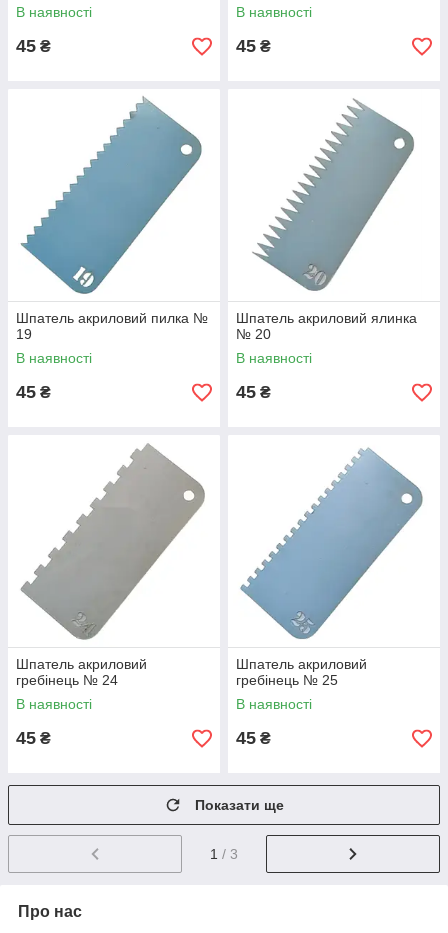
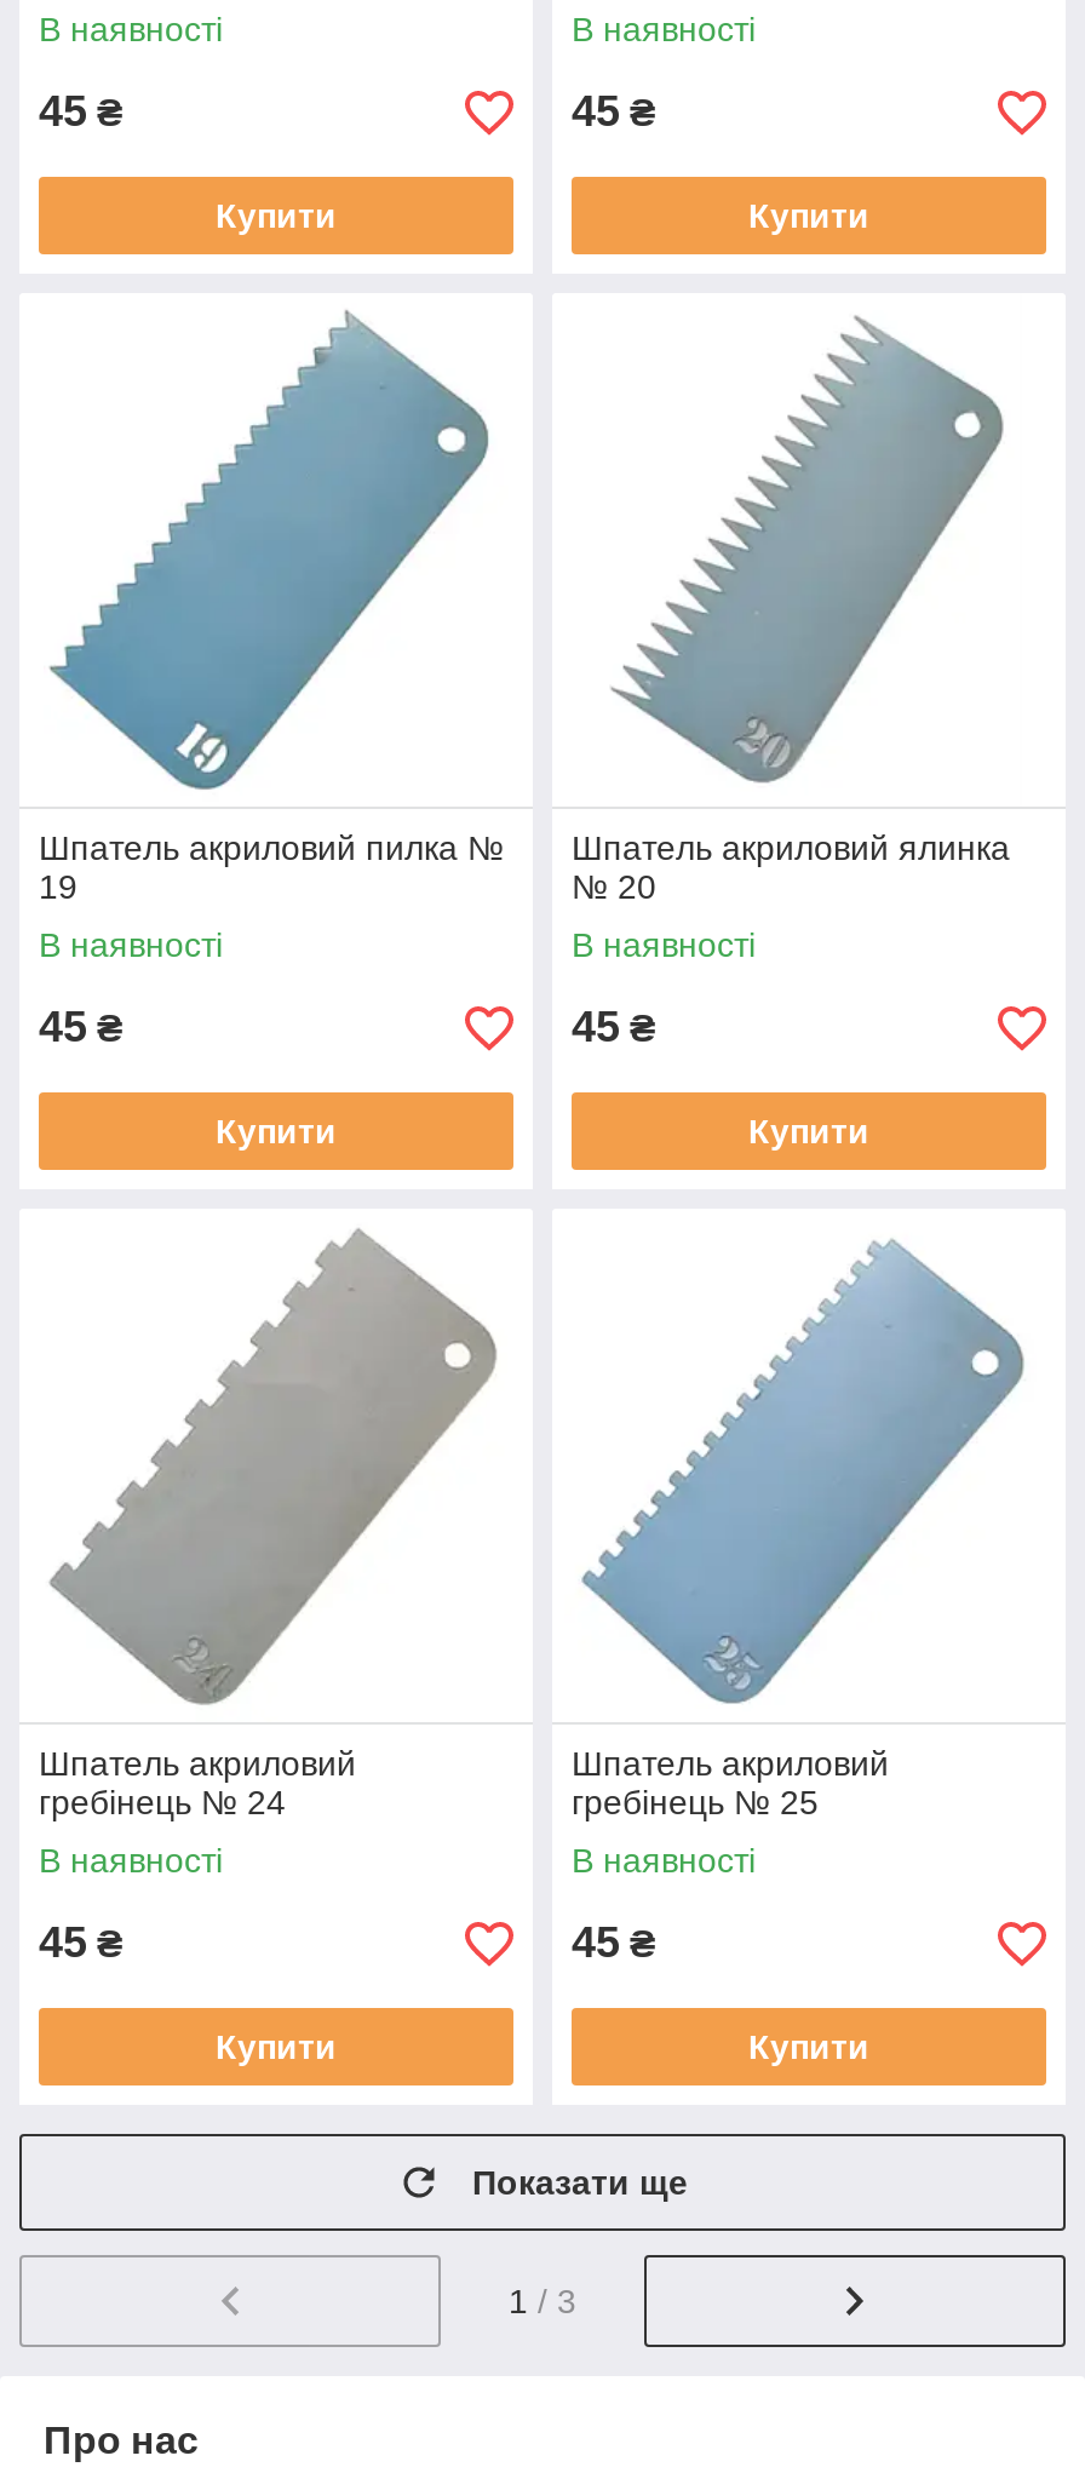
+ Купити

+ Купити

+ Купити

+ Купити

+ Купити

+ Купити
